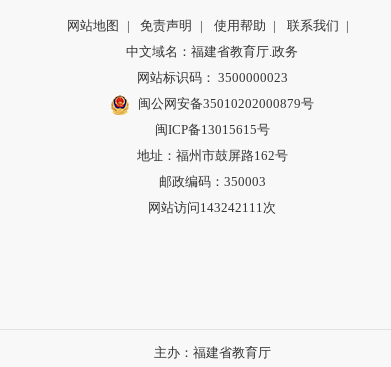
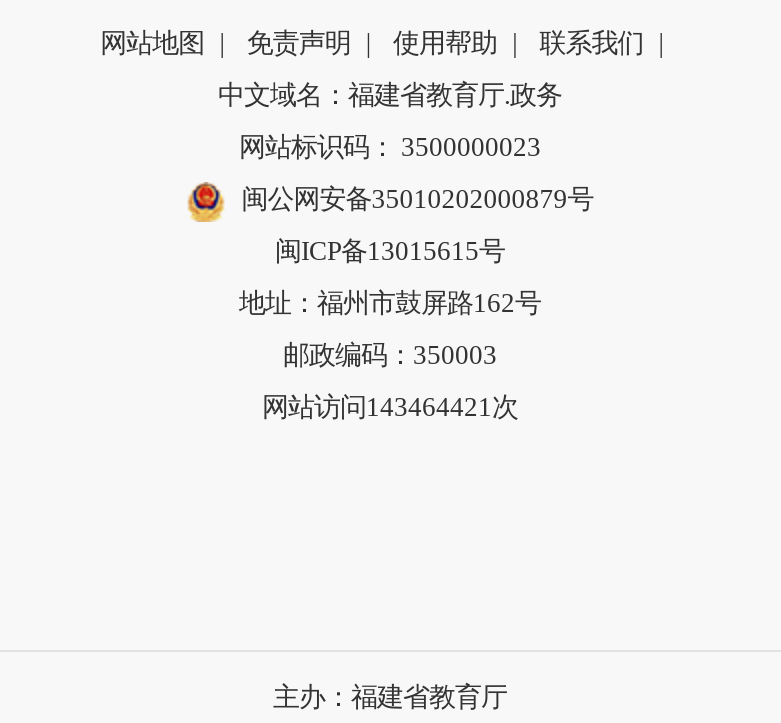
- 网站访问143242111次
+ 网站访问143464421次
